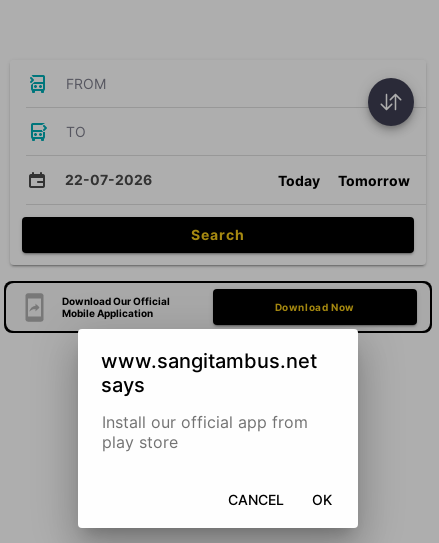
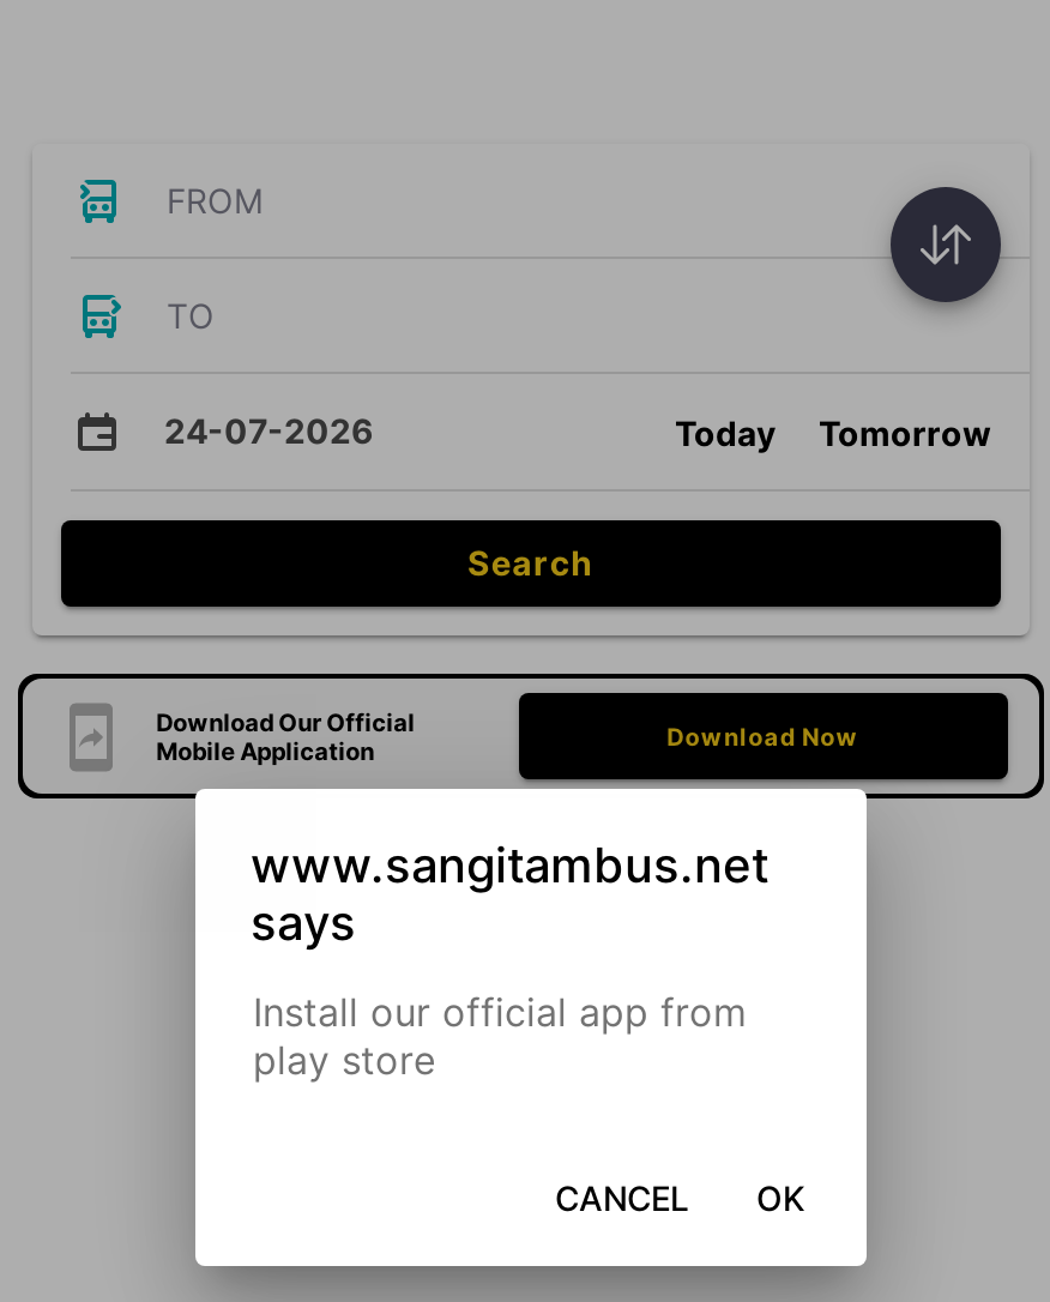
- 22-07-2026
+ 24-07-2026
